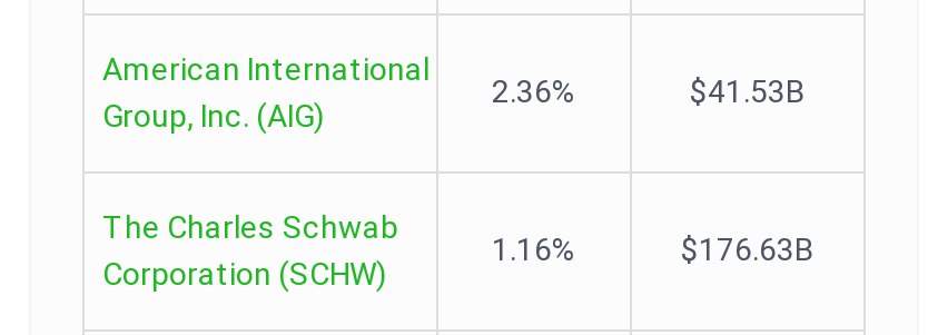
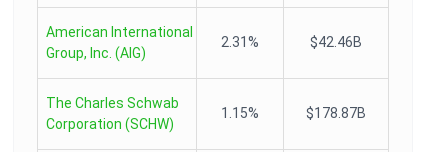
- 2.36%
- $41.53B
+ 2.31%
+ $42.46B

- 1.16%
- $176.63B
+ 1.15%
+ $178.87B
